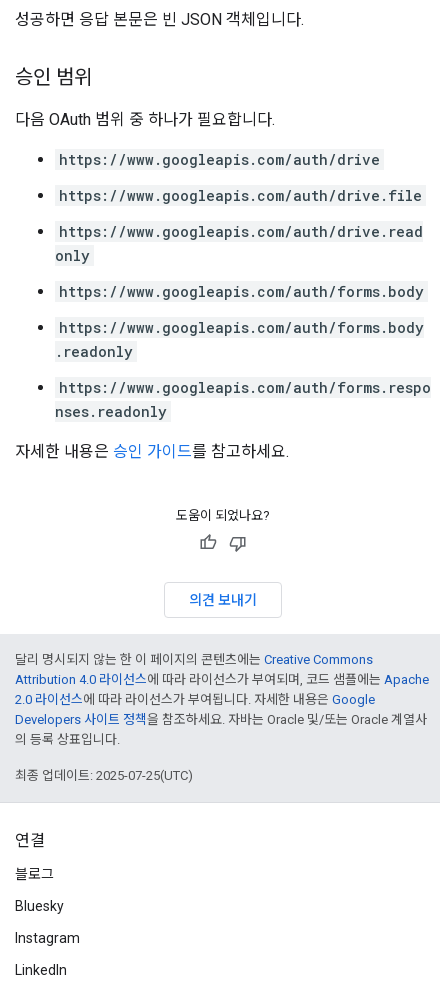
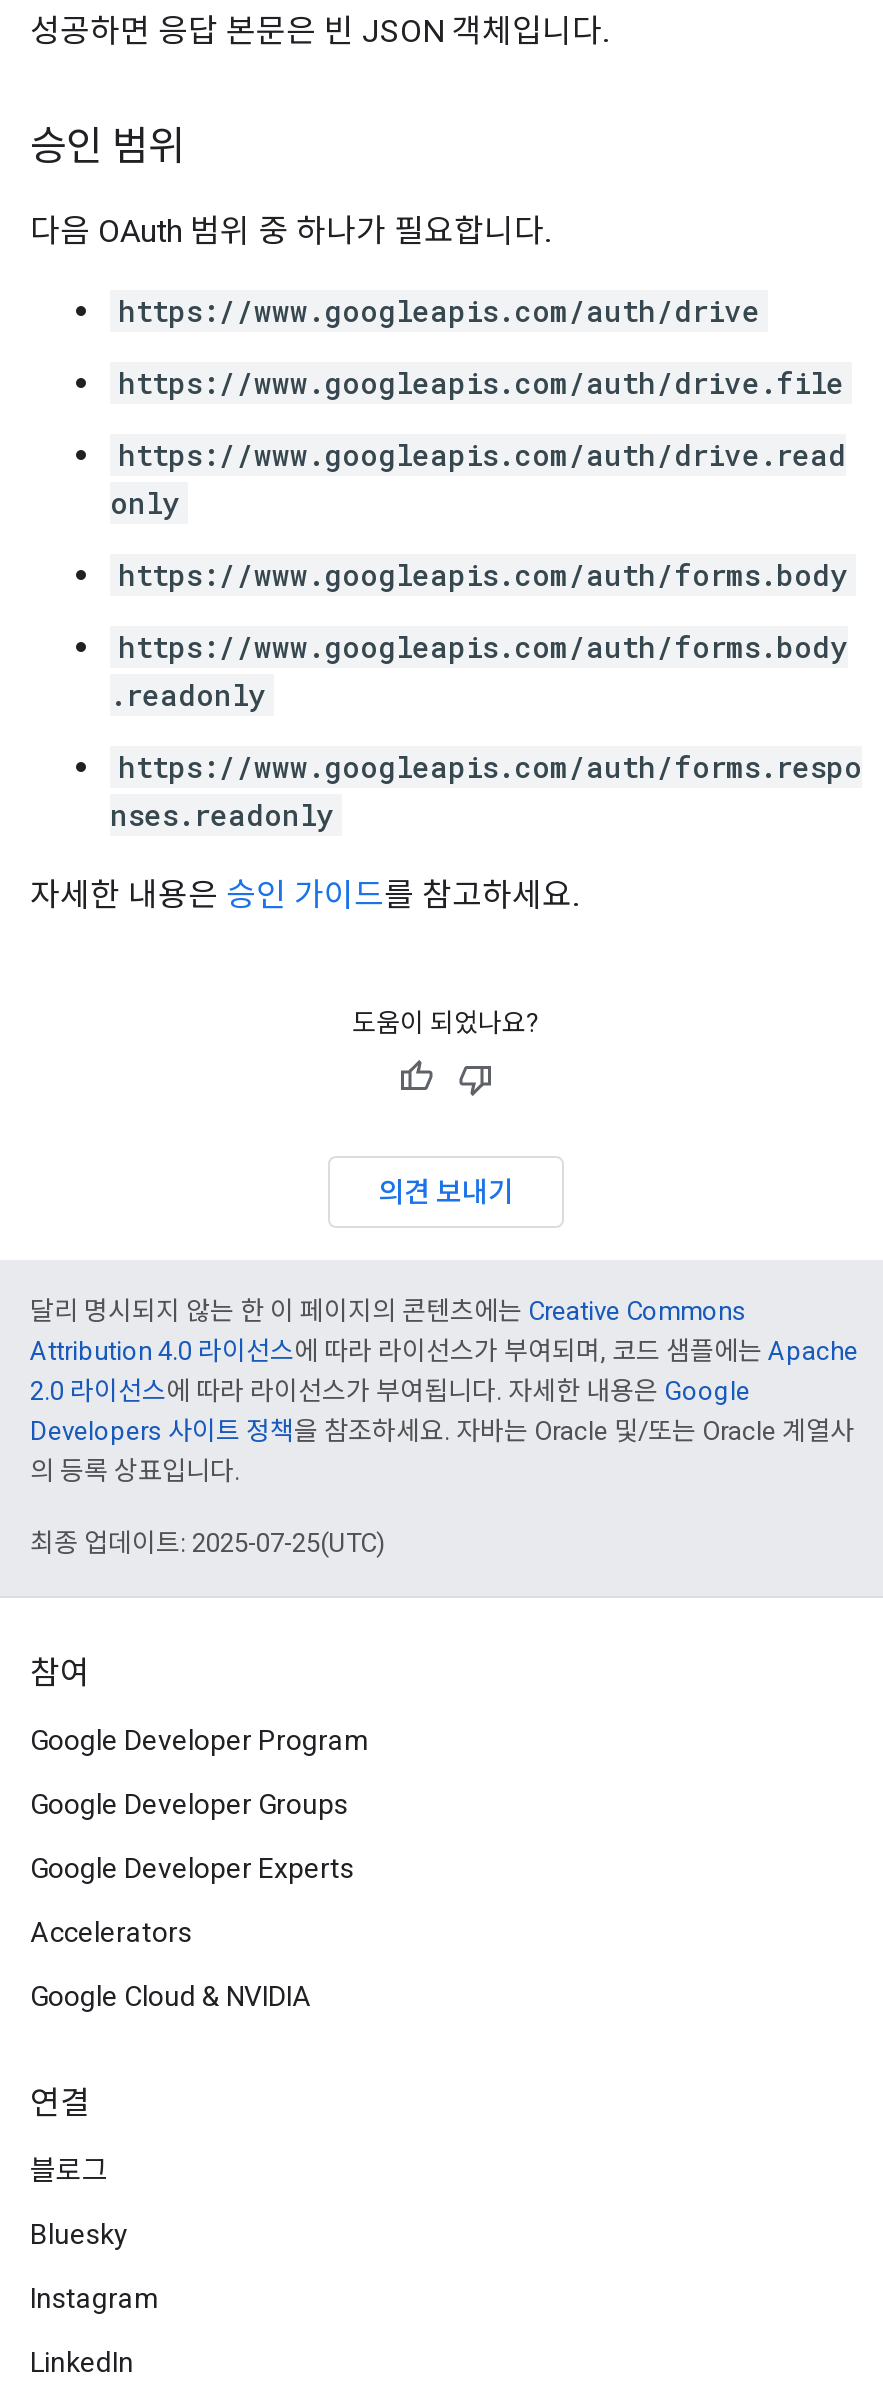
+ 참여
+ Google Developer Program
+ Google Developer Groups
+ Google Developer Experts
+ Accelerators
+ Google Cloud & NVIDIA
